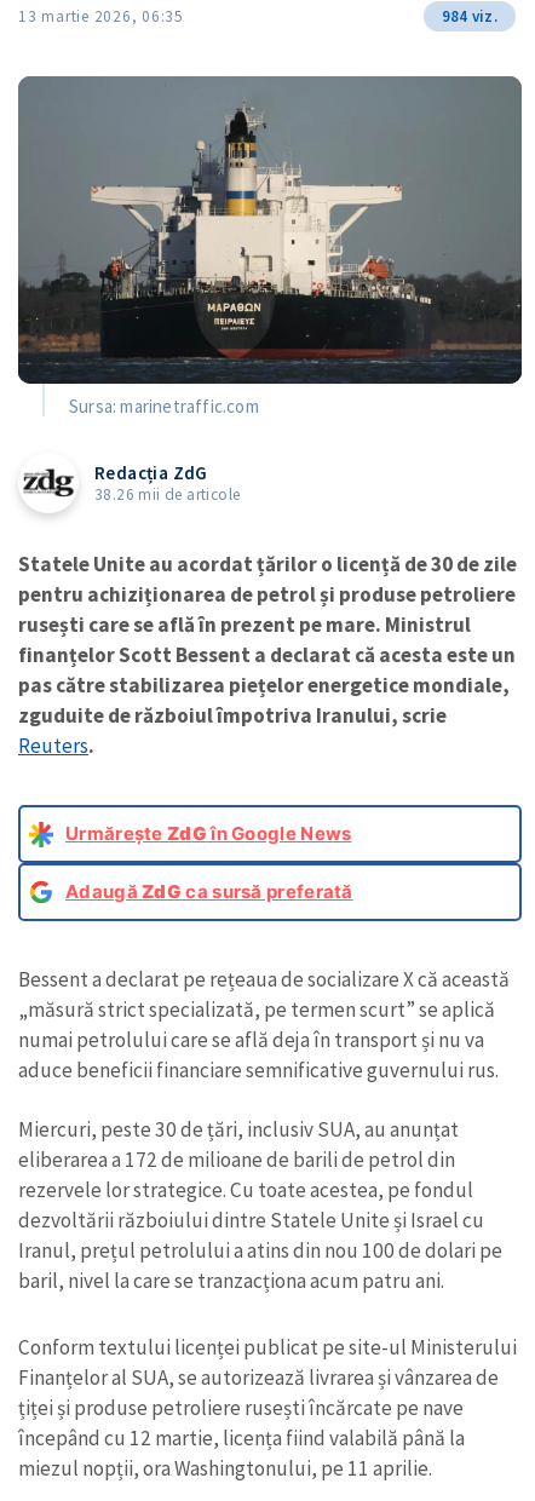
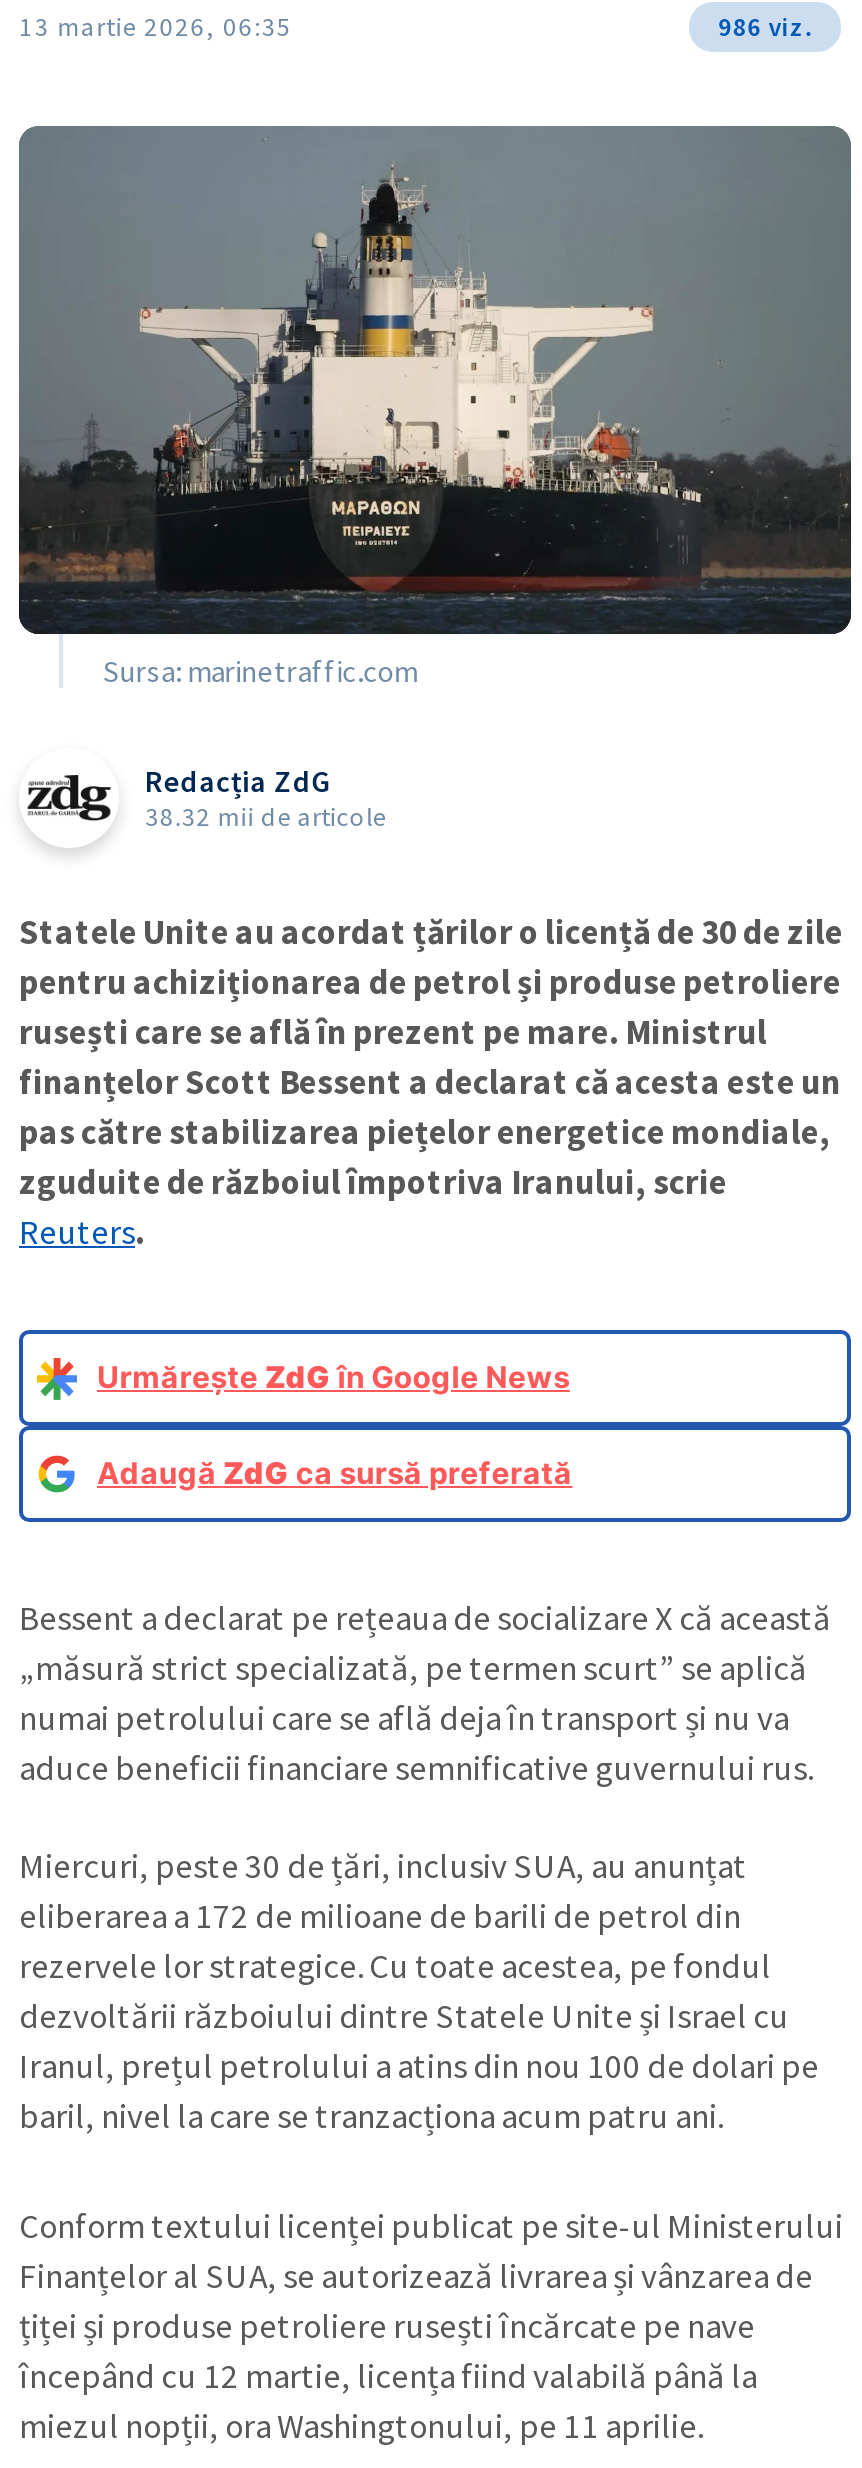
- 984 viz.
+ 986 viz.

- 38.26 mii de articole
+ 38.32 mii de articole
